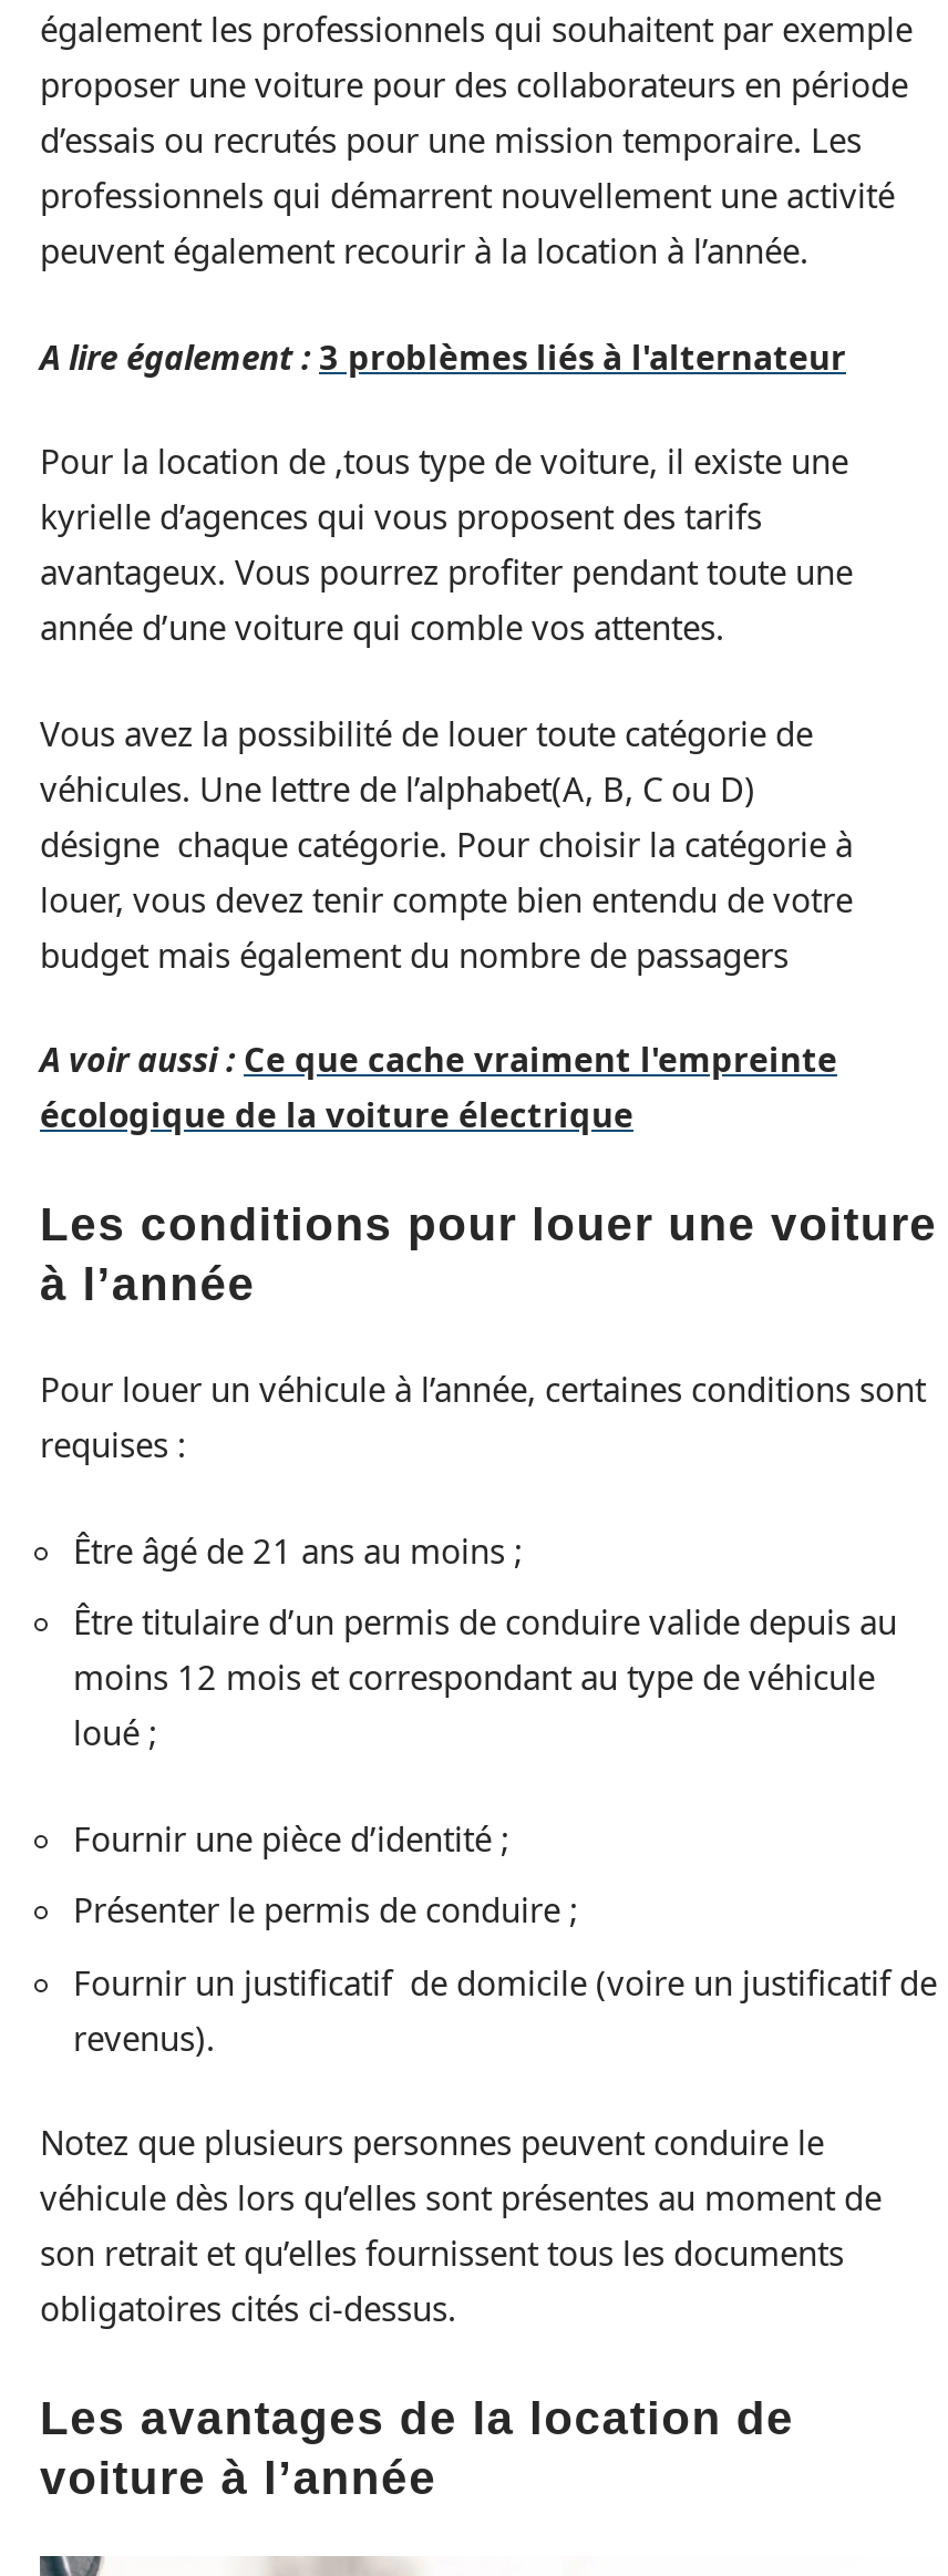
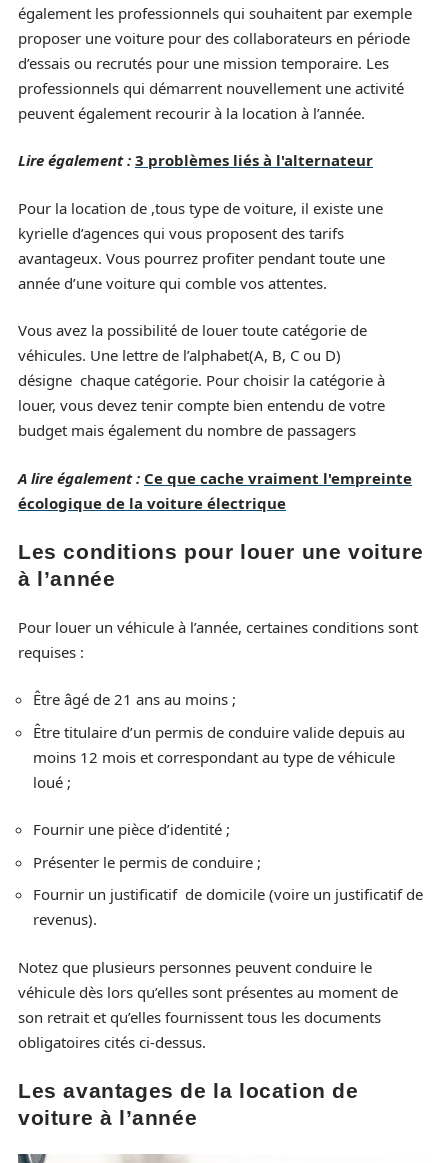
- A lire également : 3 problèmes liés à l'alternateur
+ Lire également : 3 problèmes liés à l'alternateur

- A voir aussi : Ce que cache vraiment l'empreinte
+ A lire également : Ce que cache vraiment l'empreinte
